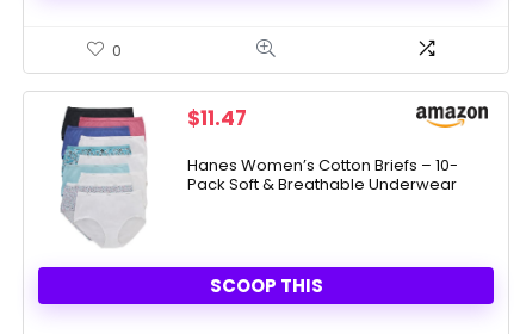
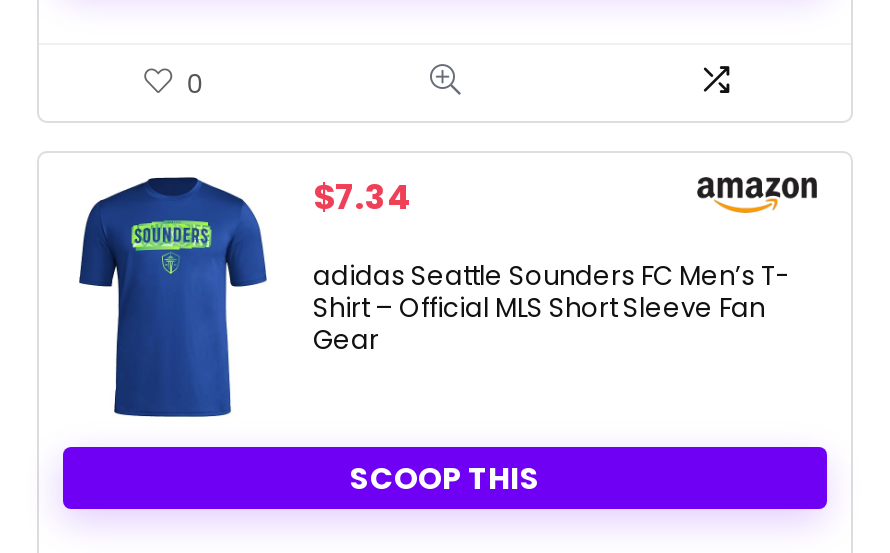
- [image]
- $11.47
+ [image]
+ $7.34

- Hanes Women’s Cotton Briefs – 10-
- Pack Soft & Breathable Underwear
+ adidas Seattle Sounders FC Men’s T-
+ Shirt – Official MLS Short Sleeve Fan
+ Gear
